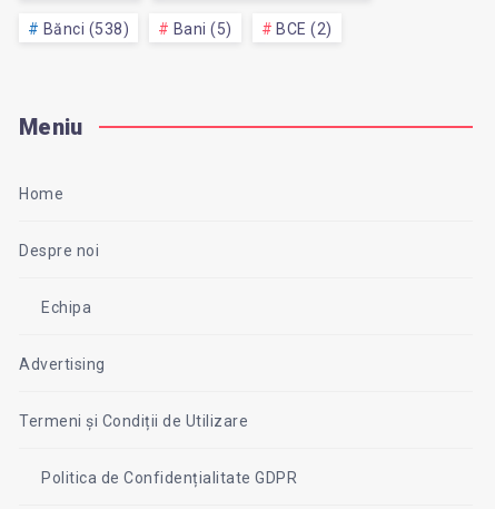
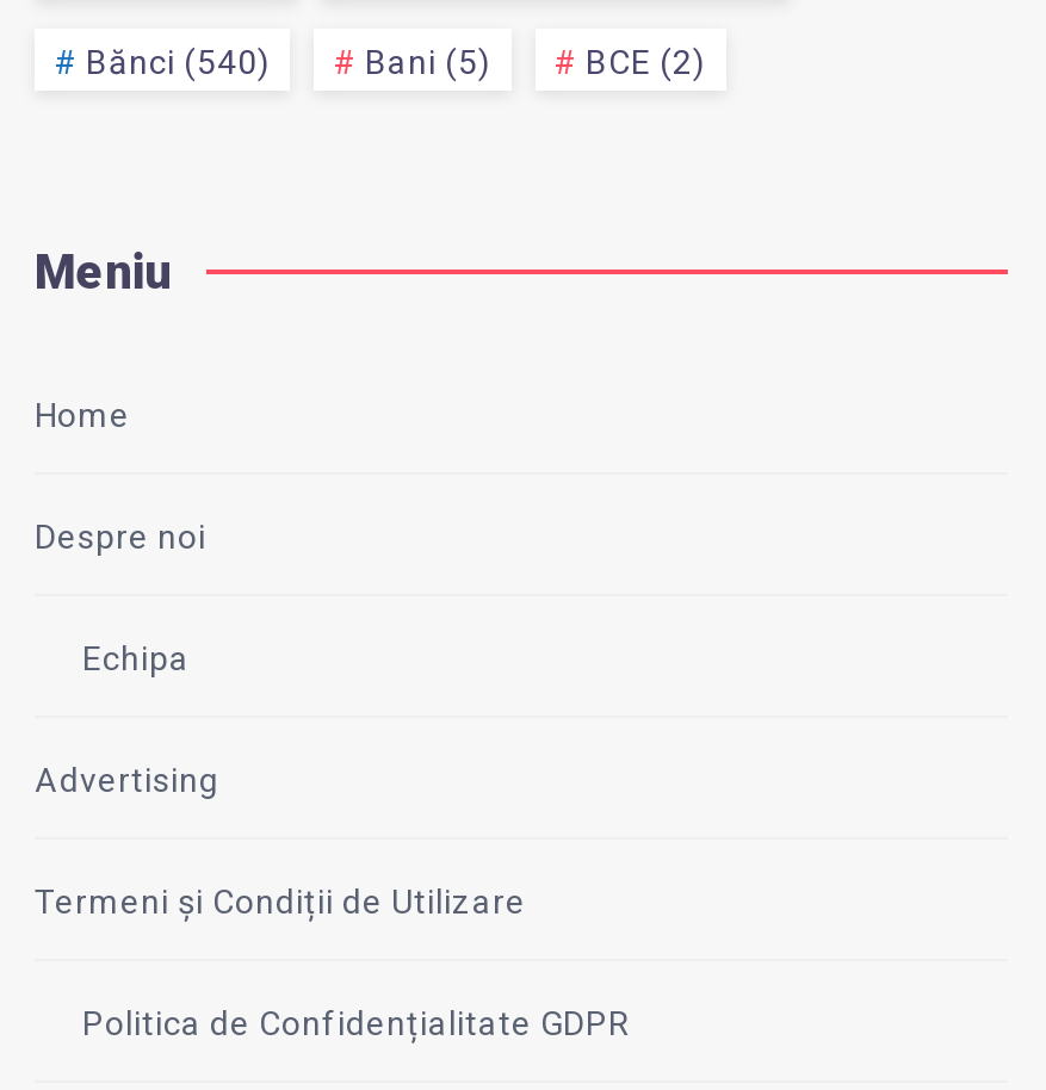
- Bănci (538)
+ Bănci (540)
